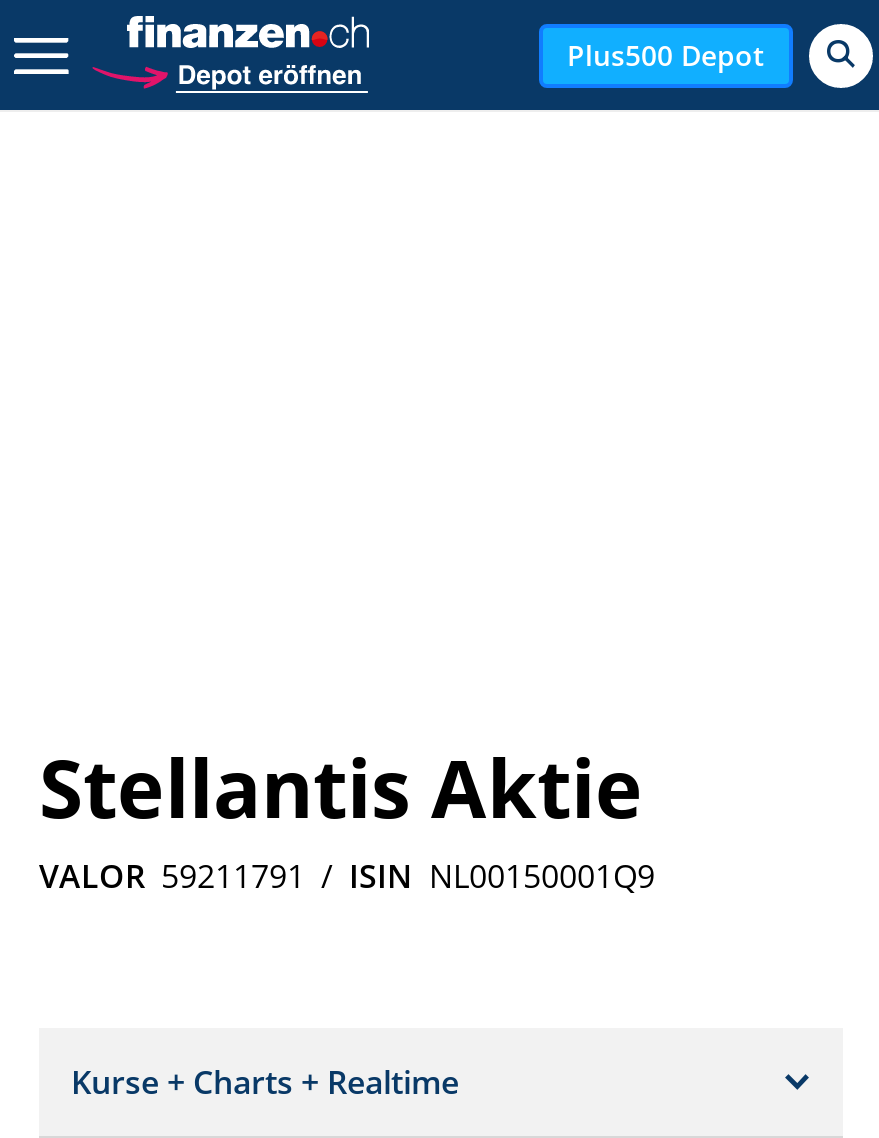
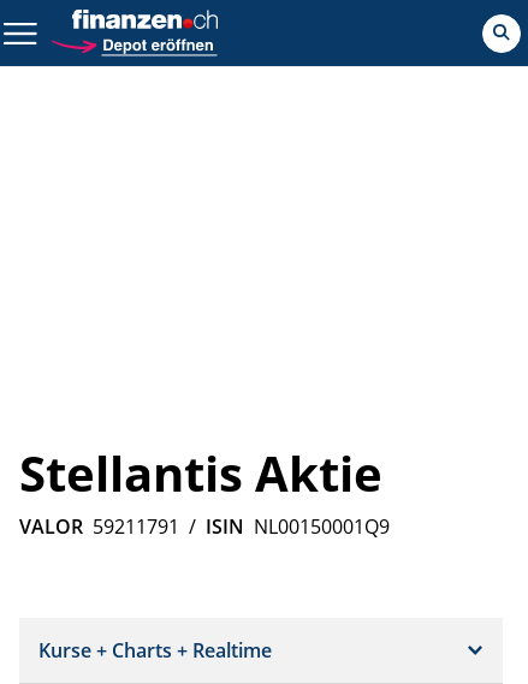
- Plus500 Depot
